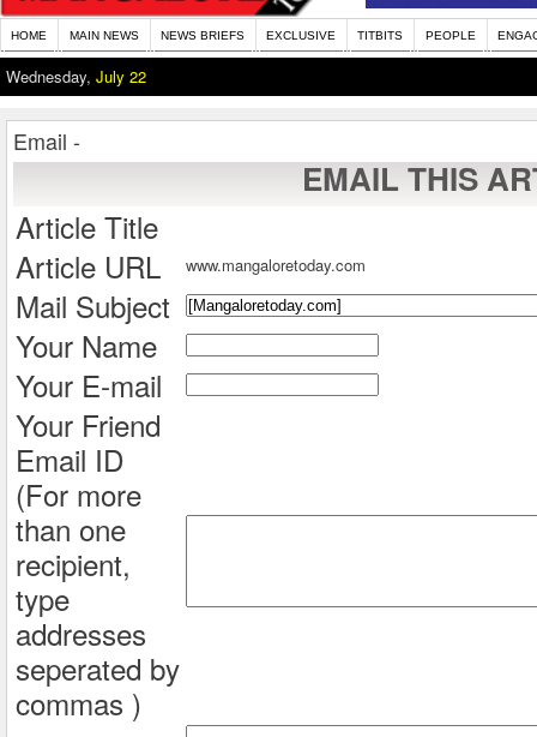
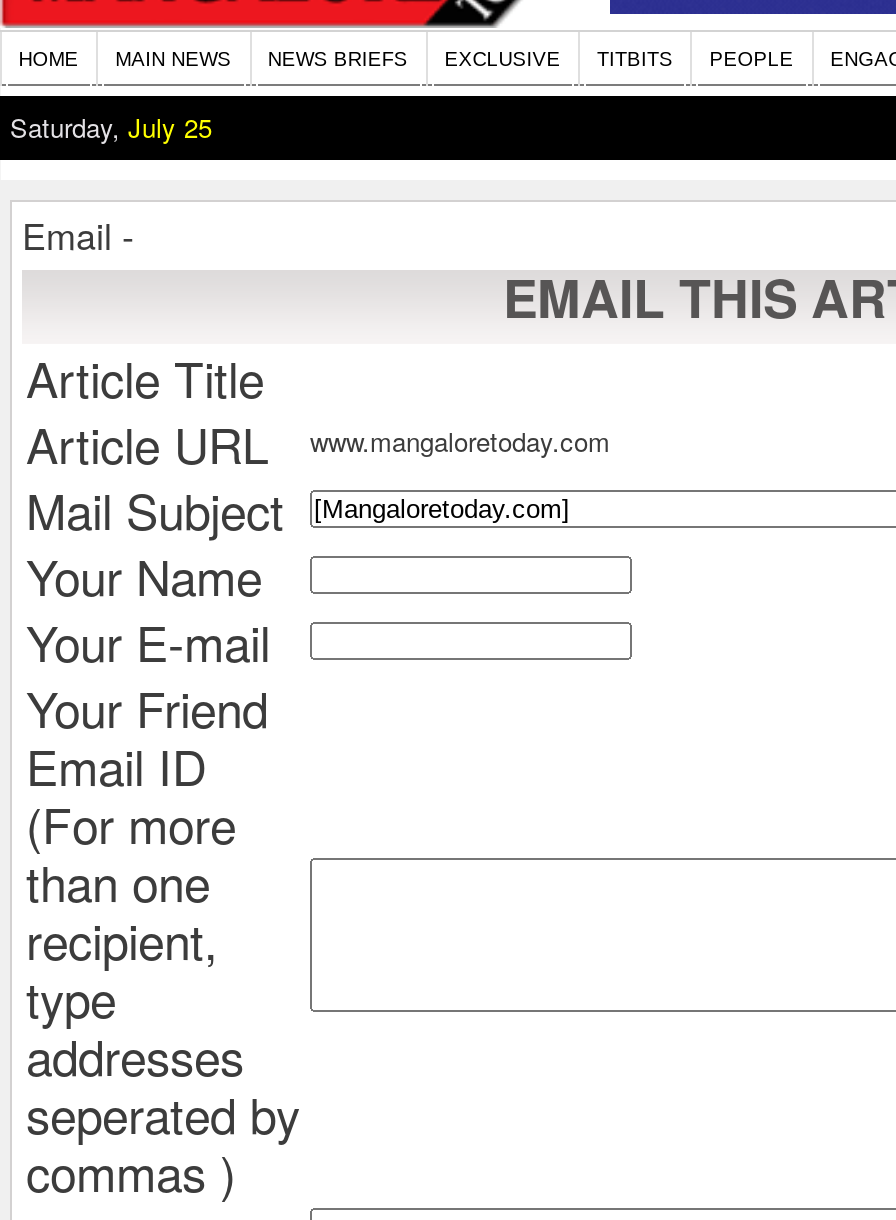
- Wednesday, July 22
+ Saturday, July 25
